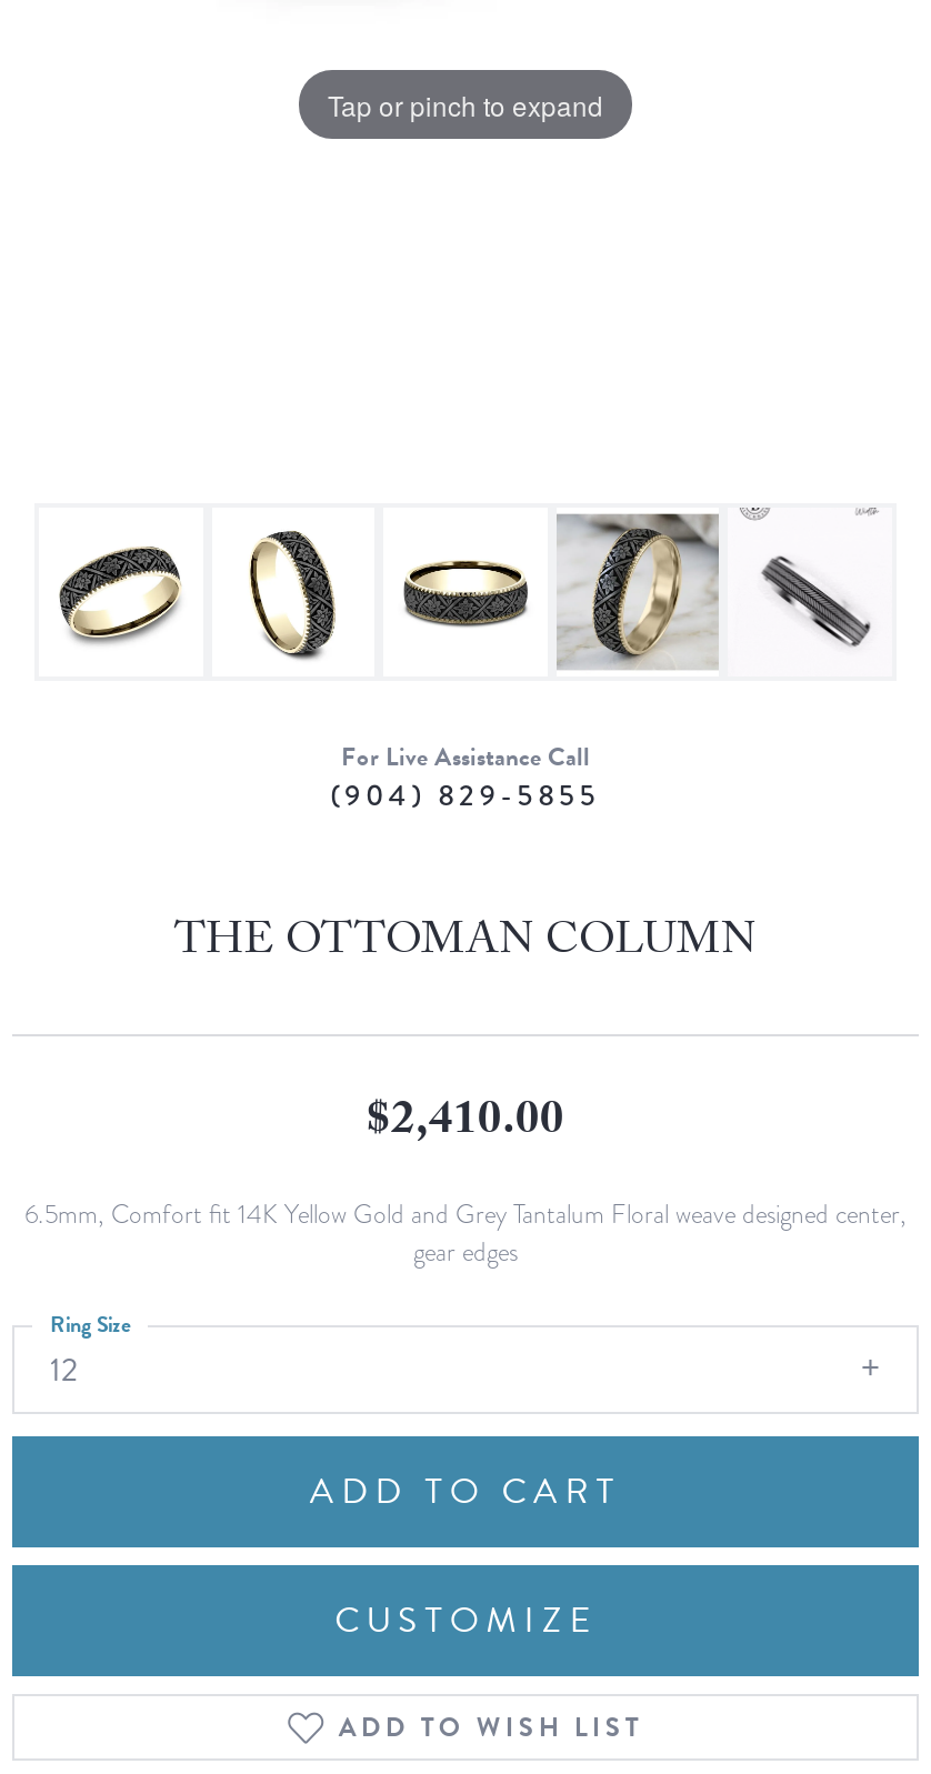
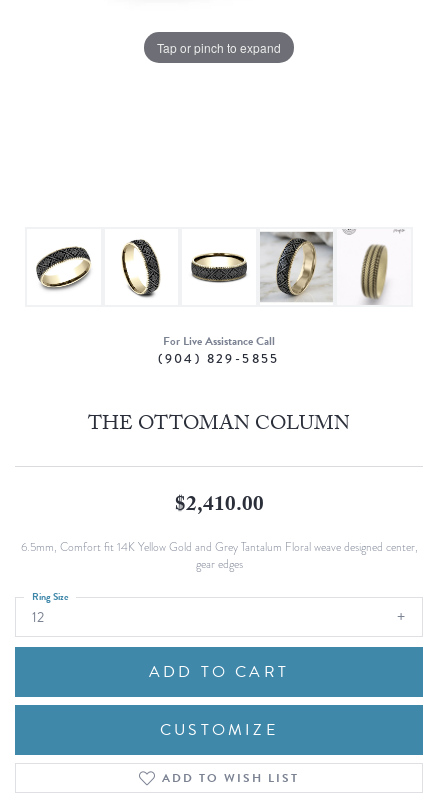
- [image]
+ [image]
